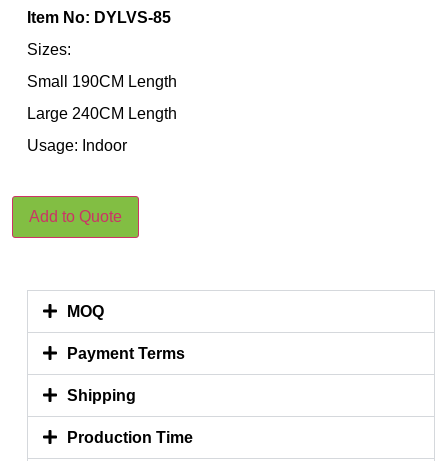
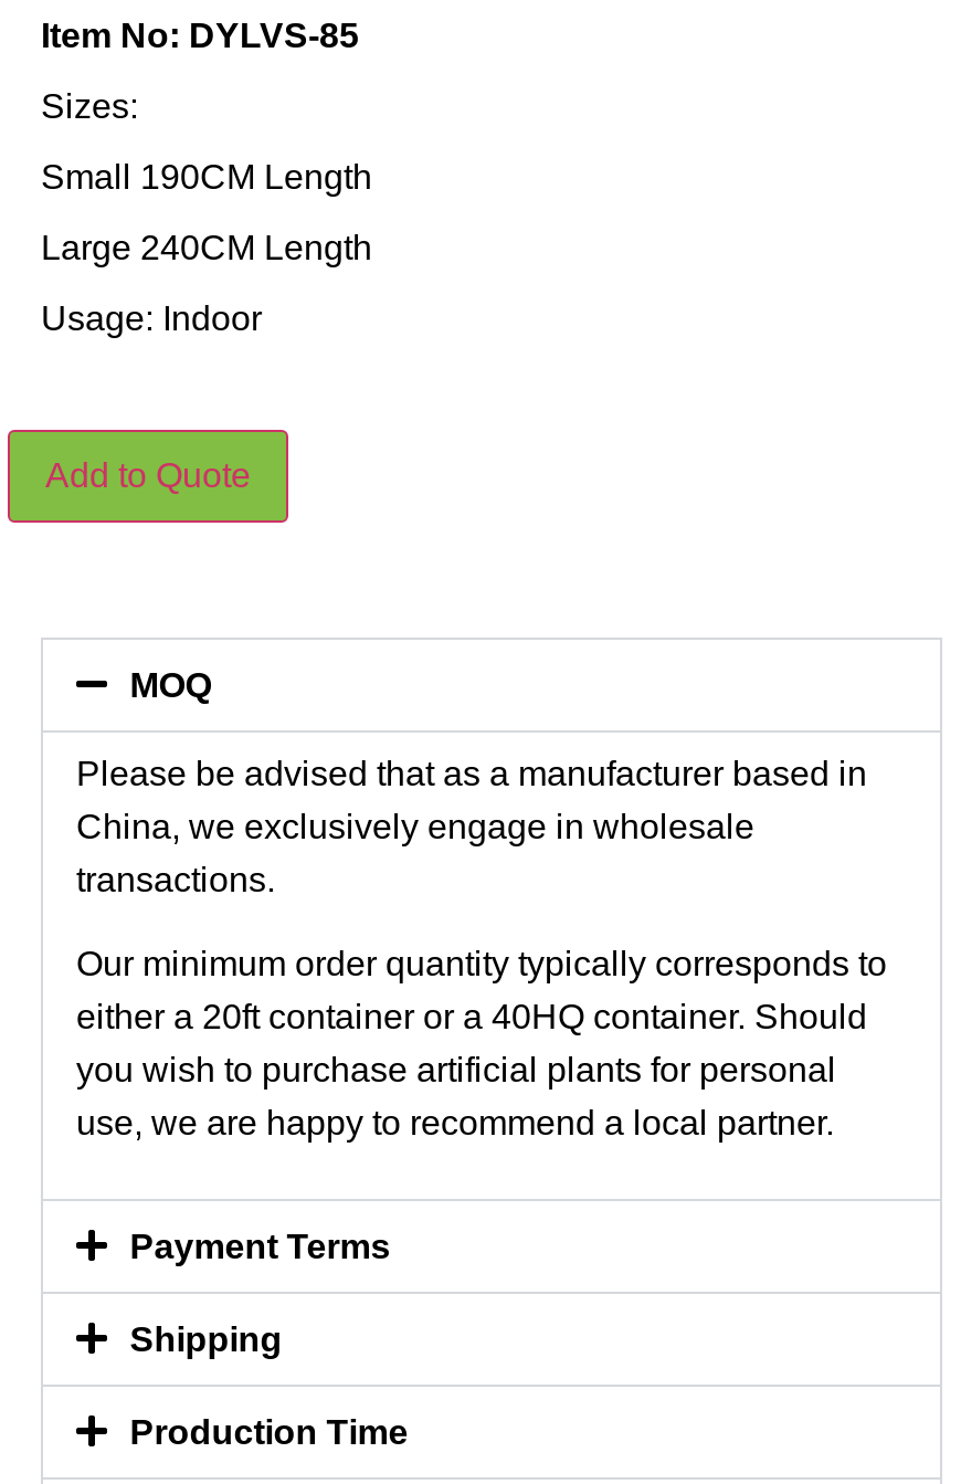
+ Please be advised that as a manufacturer based in
+ China, we exclusively engage in wholesale
+ transactions.
+ Our minimum order quantity typically corresponds to
+ either a 20ft container or a 40HQ container. Should
+ you wish to purchase artificial plants for personal
+ use, we are happy to recommend a local partner.
